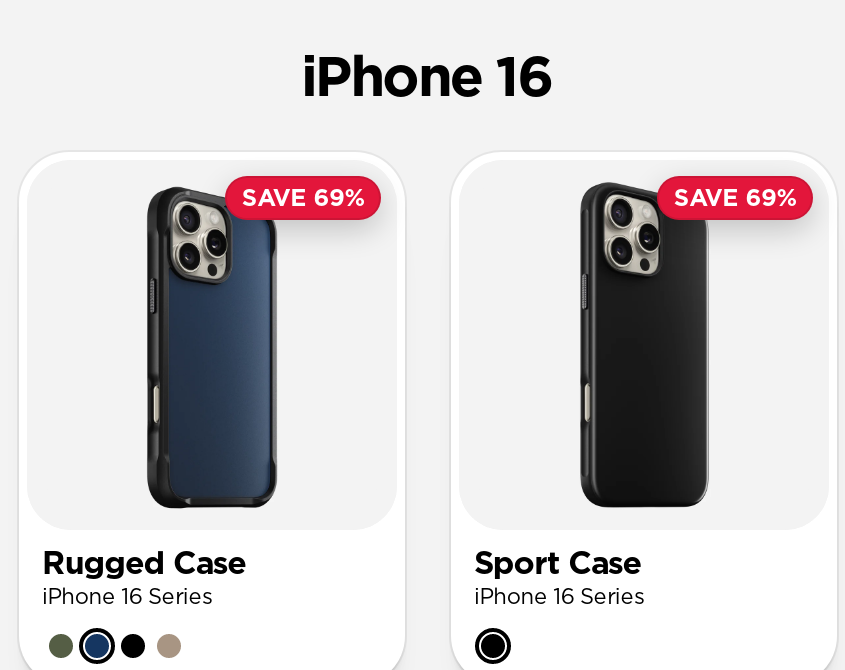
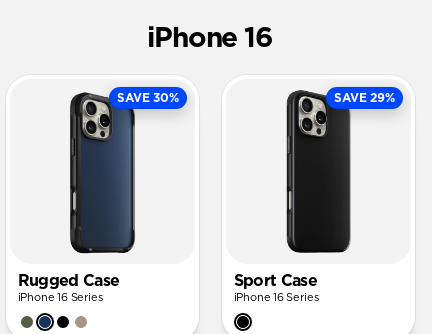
- SAVE 69%
+ SAVE 30%

- SAVE 69%
+ SAVE 29%
